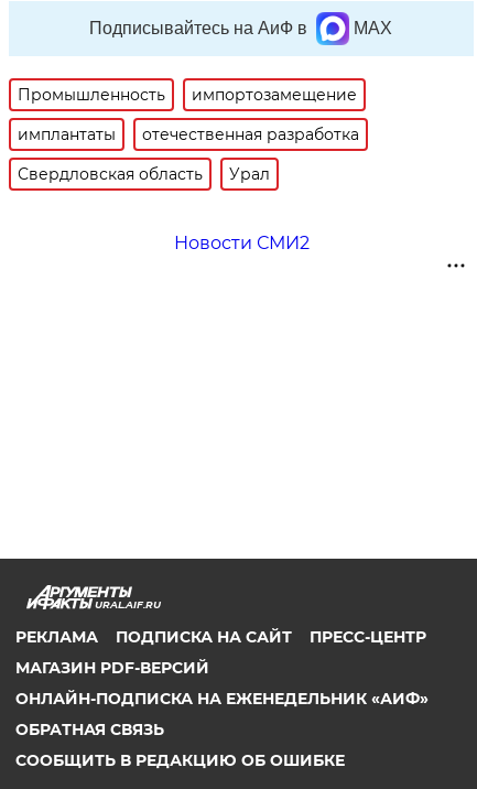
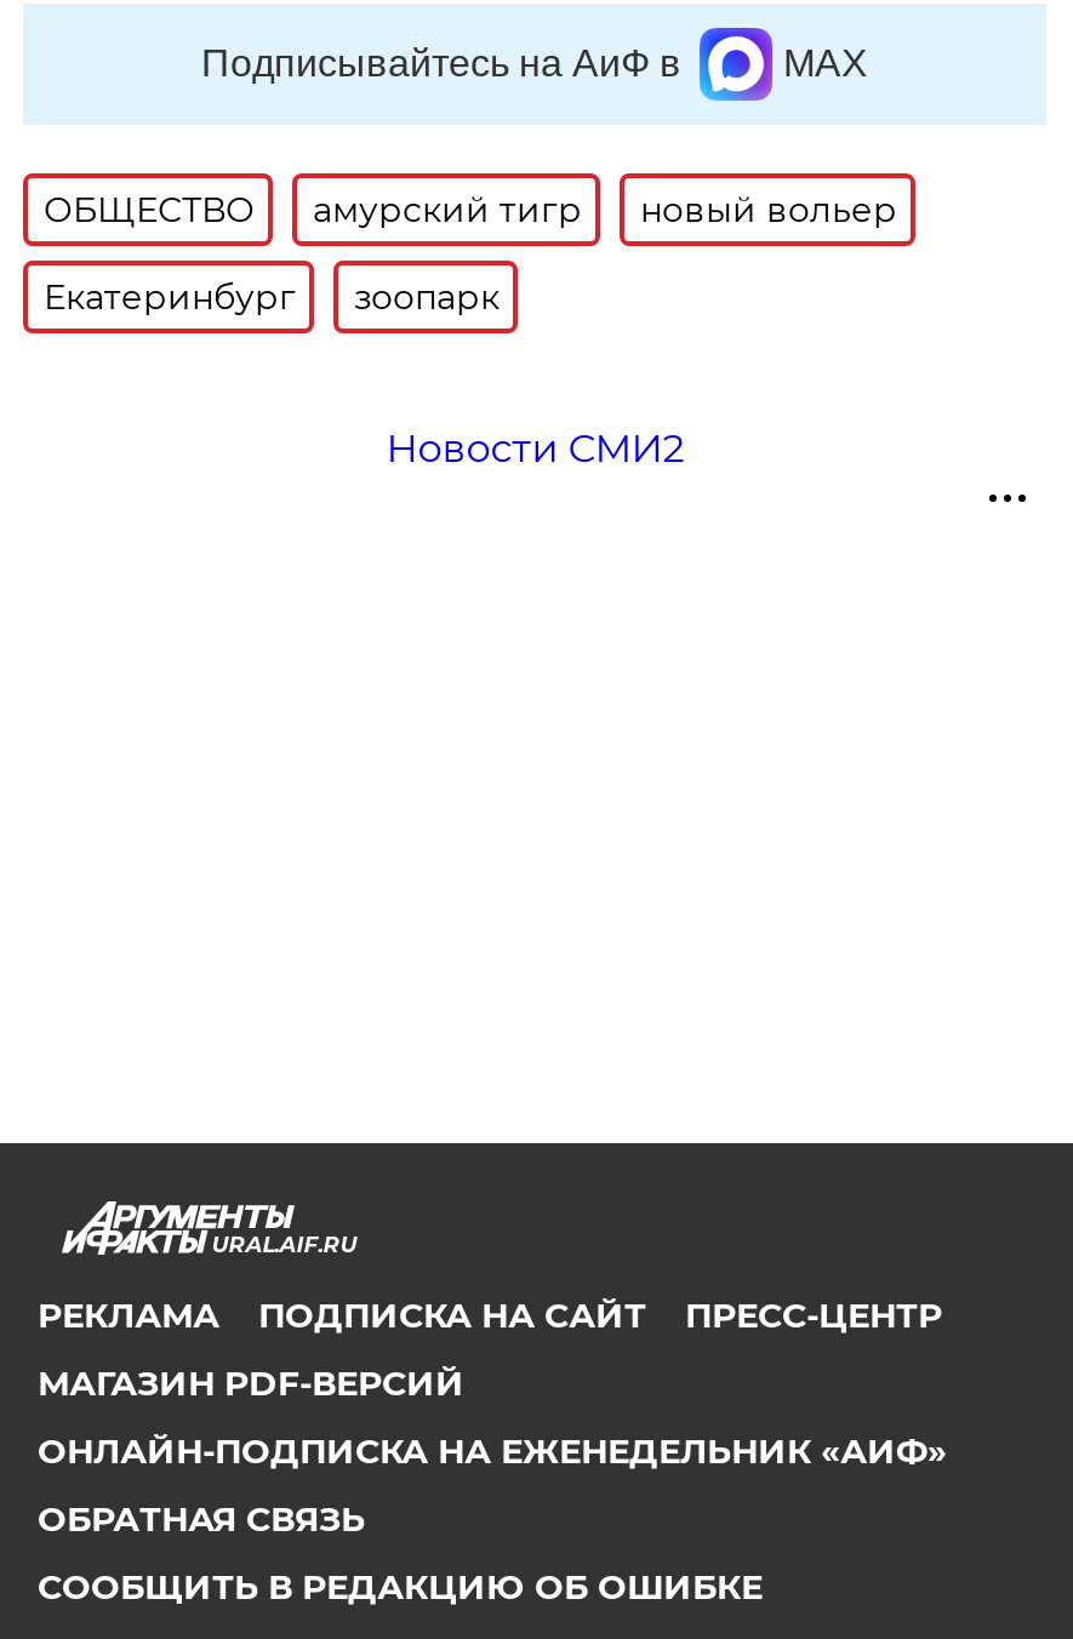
- Промышленность
- импортозамещение
- имплантаты
- отечественная разработка
- Свердловская область
- Урал
+ ОБЩЕСТВО
+ амурский тигр
+ новый вольер
+ Екатеринбург
+ зоопарк
